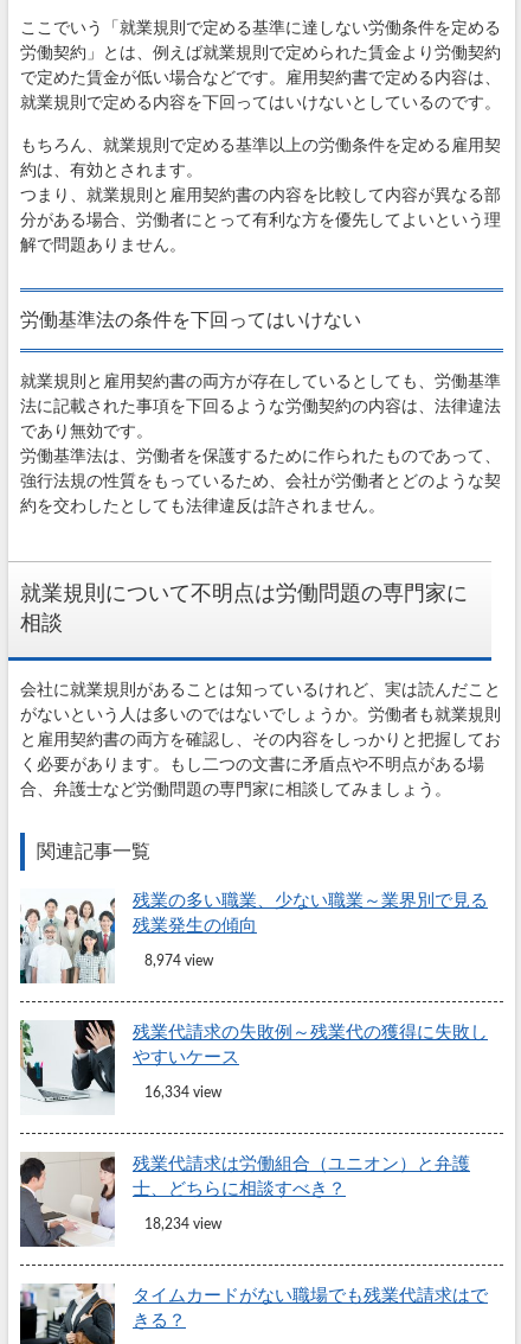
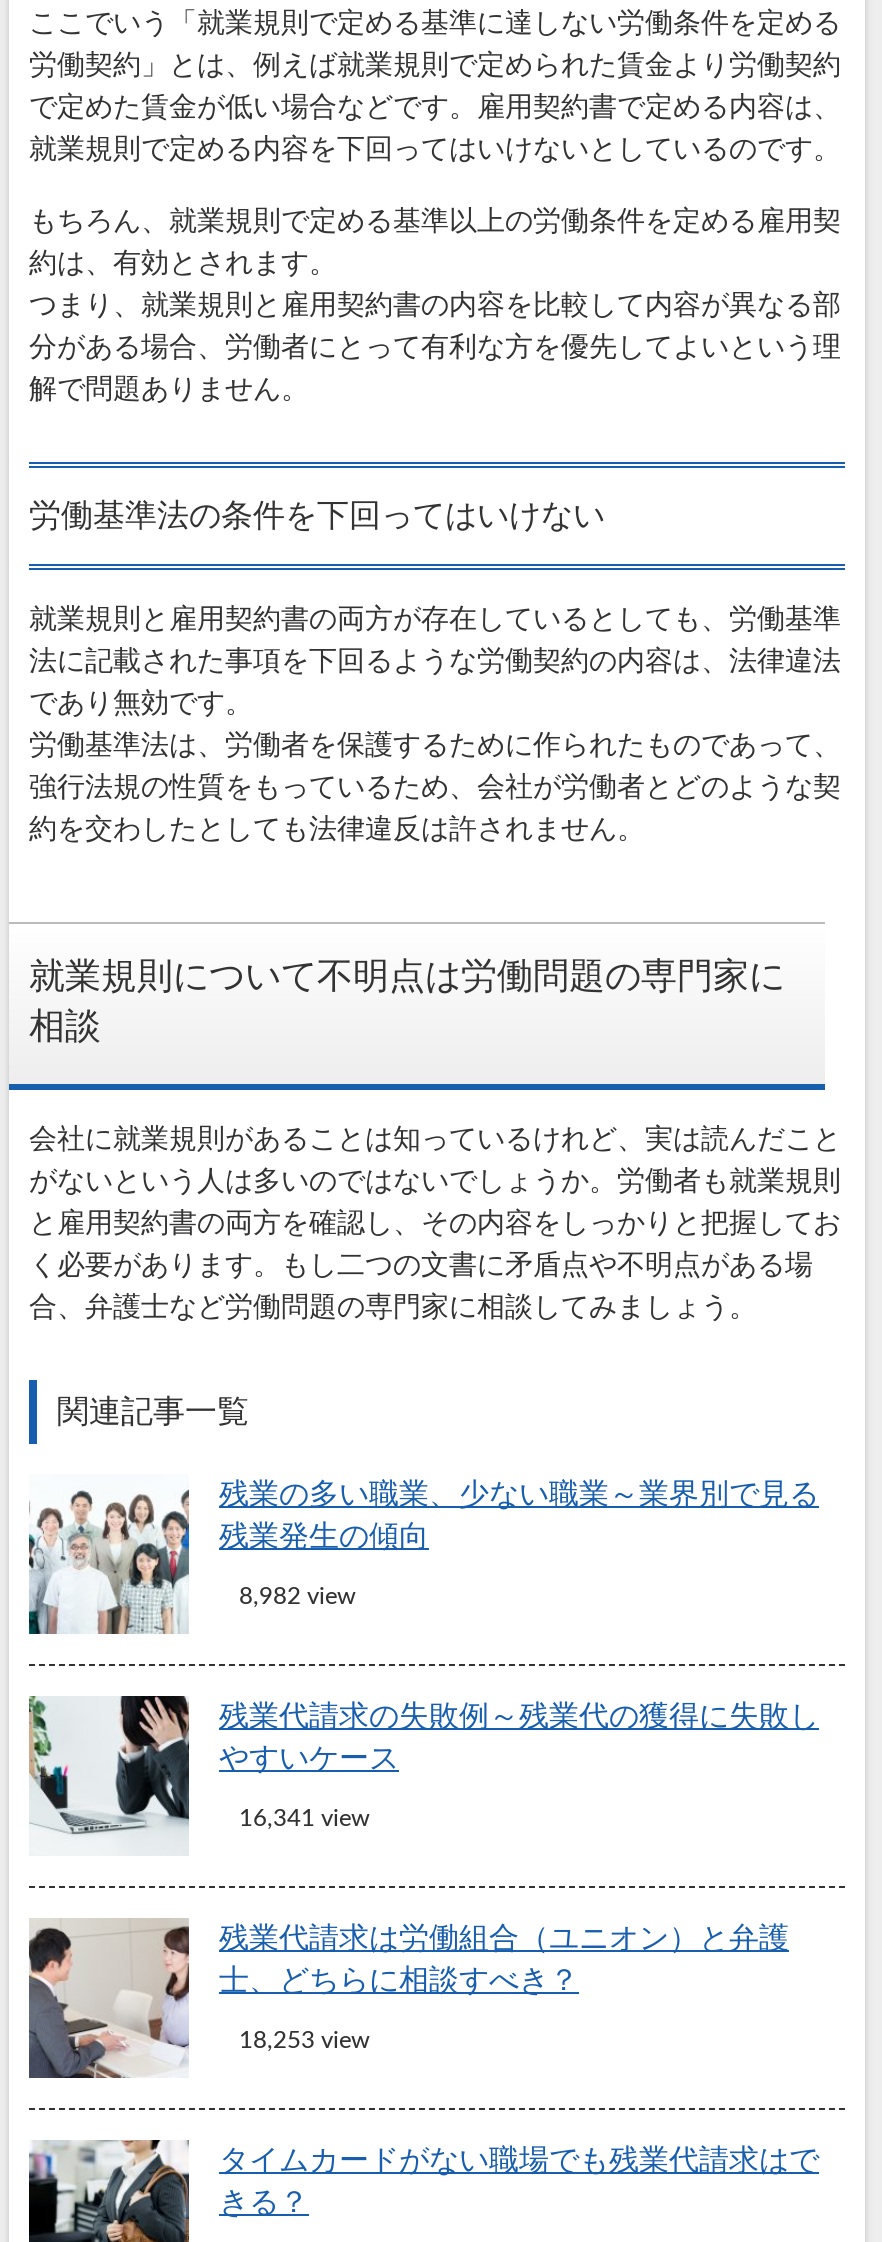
- 8,974 view
+ 8,982 view

- 16,334 view
+ 16,341 view

- 18,234 view
+ 18,253 view
